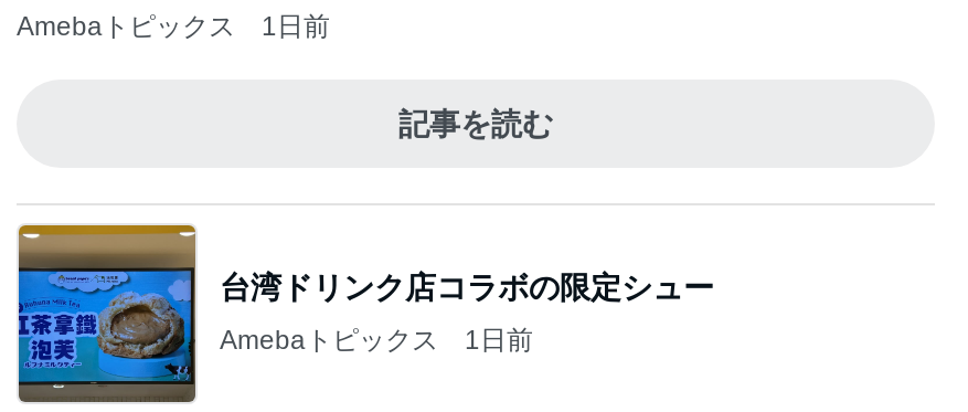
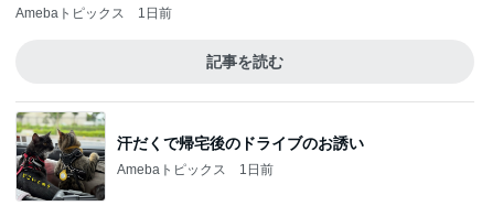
- [image]
- 台湾ドリンク店コラボの限定シュー
+ [image]
+ 汗だくで帰宅後のドライブのお誘い
